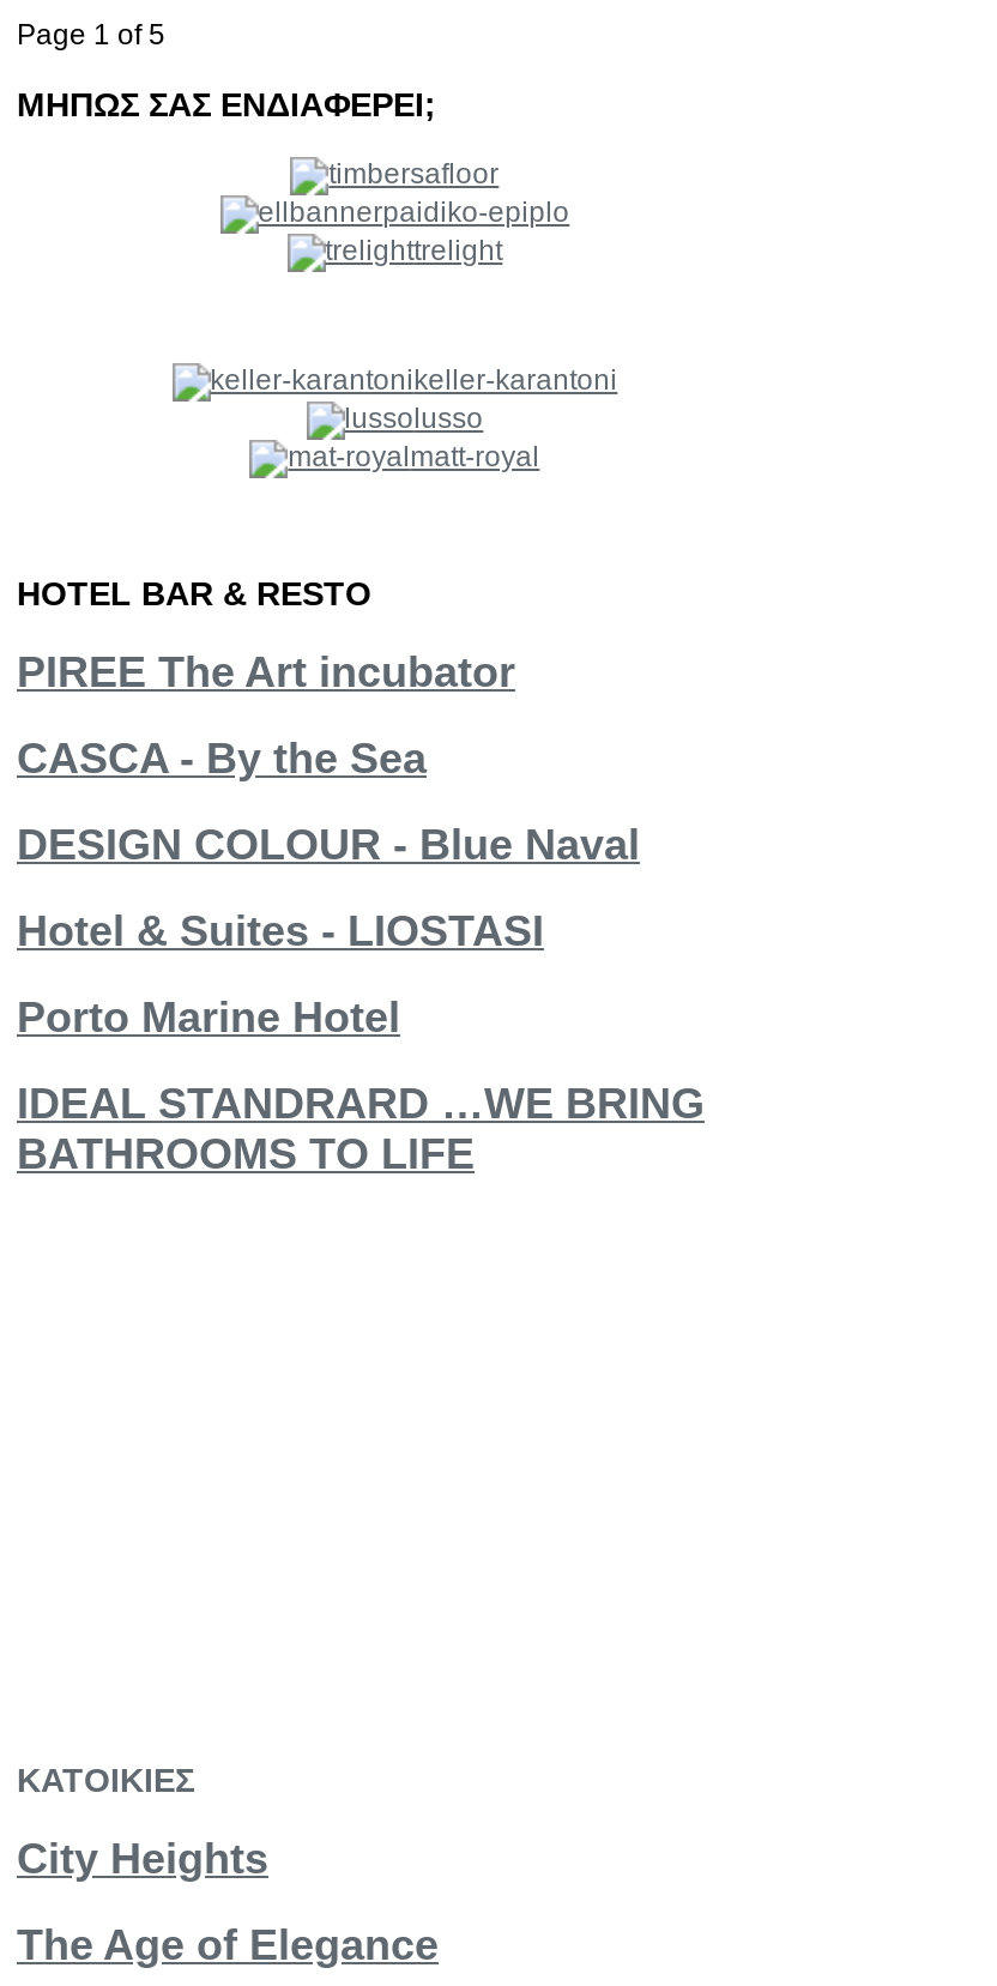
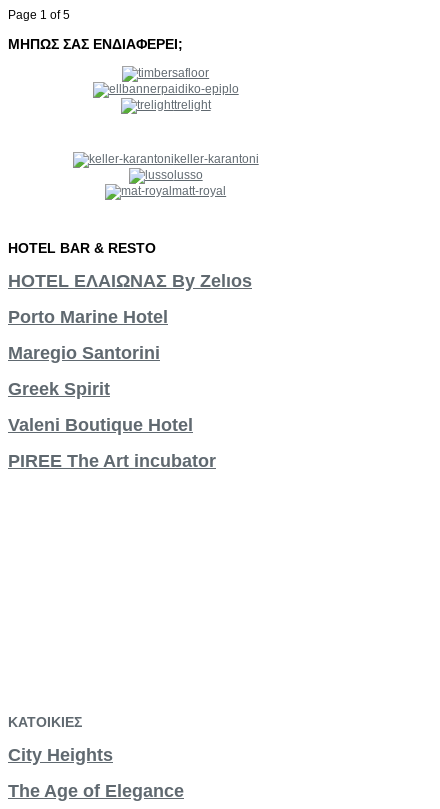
moved down: PIREE The Art incubator

- CASCA - By the Sea
- DESIGN COLOUR - Blue Naval
- Hotel & Suites - LIOSTASI
+ HOTEL ΕΛΑΙΩΝΑΣ By Zelıos

moved up: Porto Marine Hotel

- IDEAL STANDRARD …WE BRING
- BATHROOMS TO LIFE
+ Maregio Santorini
+ Greek Spirit
+ Valeni Boutique Hotel
